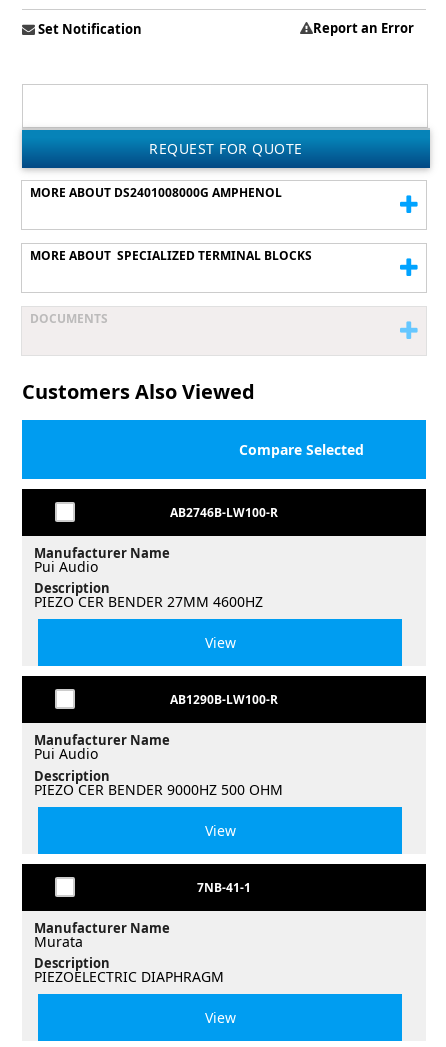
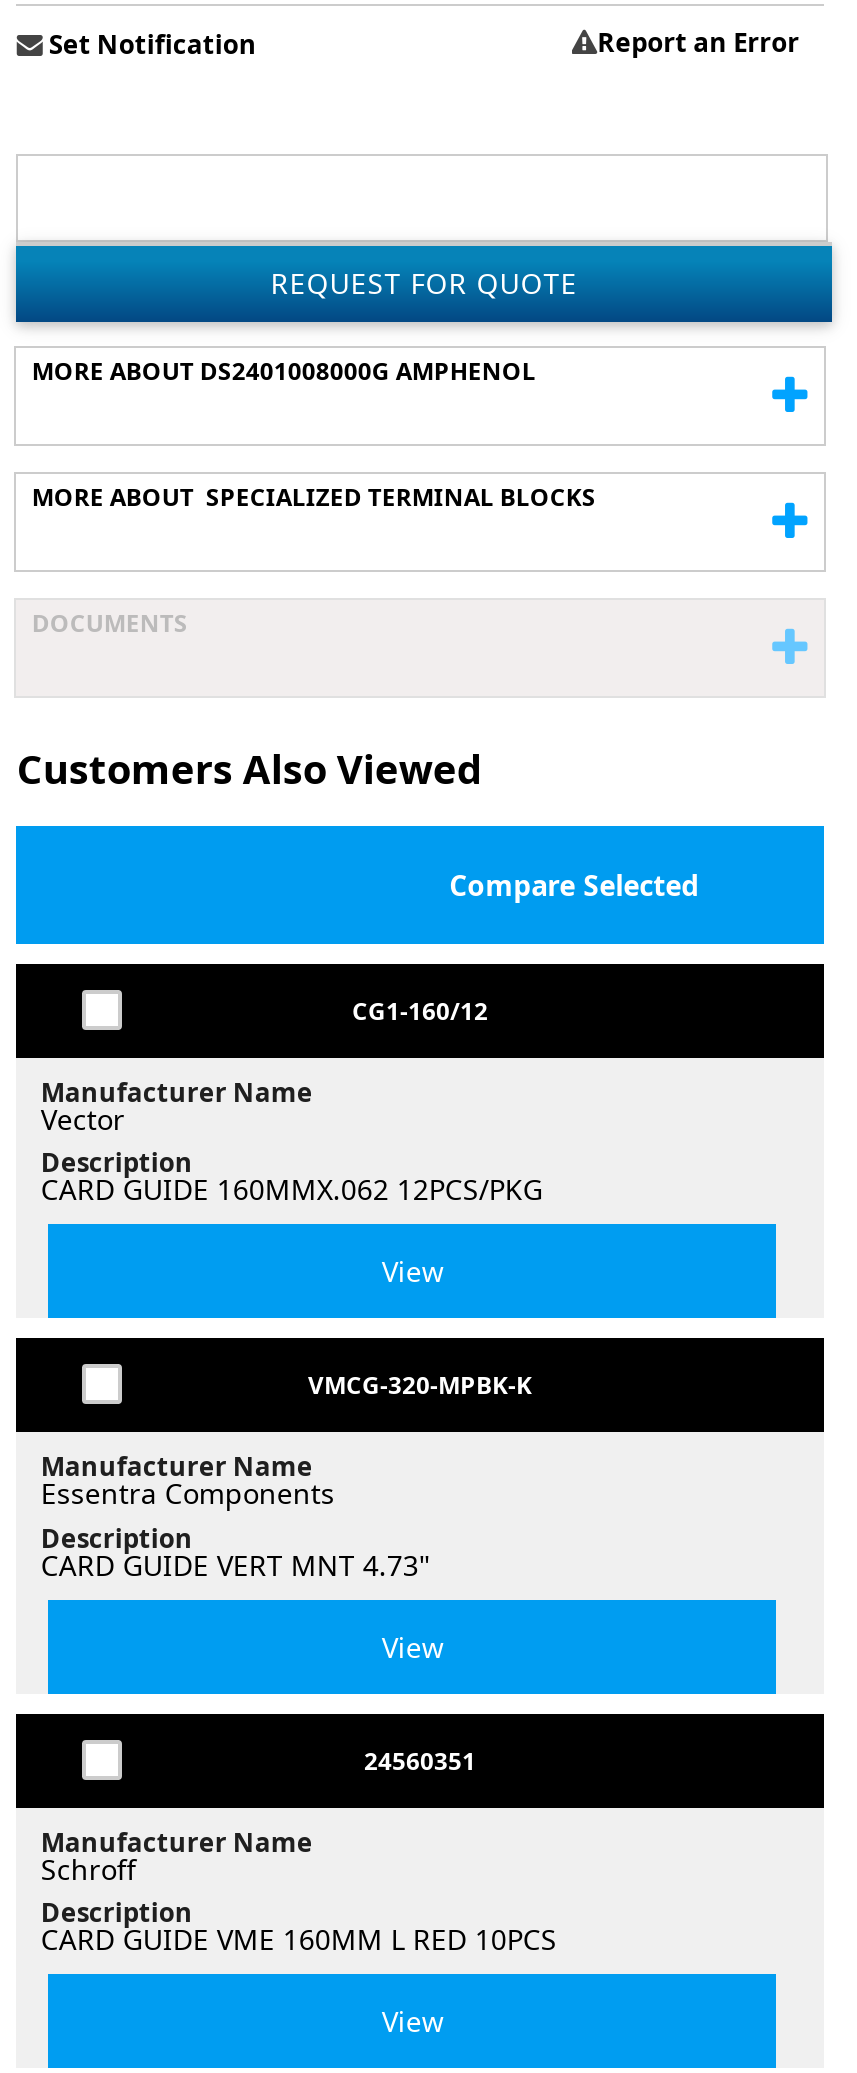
- AB2746B-LW100-R
+ CG1-160/12

- Pui Audio
+ Vector

- PIEZO CER BENDER 27MM 4600HZ
+ CARD GUIDE 160MMX.062 12PCS/PKG

- AB1290B-LW100-R
+ VMCG-320-MPBK-K

- Pui Audio
+ Essentra Components

- PIEZO CER BENDER 9000HZ 500 OHM
+ CARD GUIDE VERT MNT 4.73"

- 7NB-41-1
+ 24560351

- Murata
+ Schroff

- PIEZOELECTRIC DIAPHRAGM
+ CARD GUIDE VME 160MM L RED 10PCS
